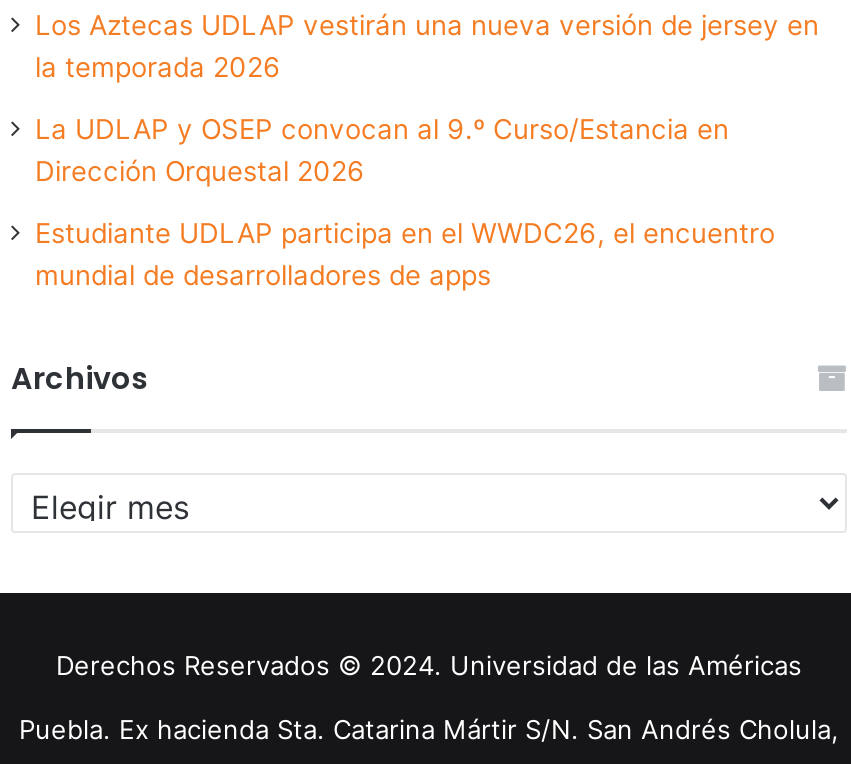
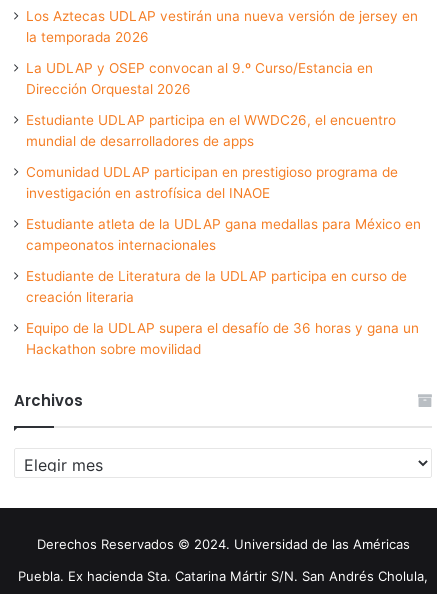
+ Comunidad UDLAP participan en prestigioso programa de
+ investigación en astrofísica del INAOE
+ Estudiante atleta de la UDLAP gana medallas para México en
+ campeonatos internacionales
+ Estudiante de Literatura de la UDLAP participa en curso de
+ creación literaria
+ Equipo de la UDLAP supera el desafío de 36 horas y gana un
+ Hackathon sobre movilidad
